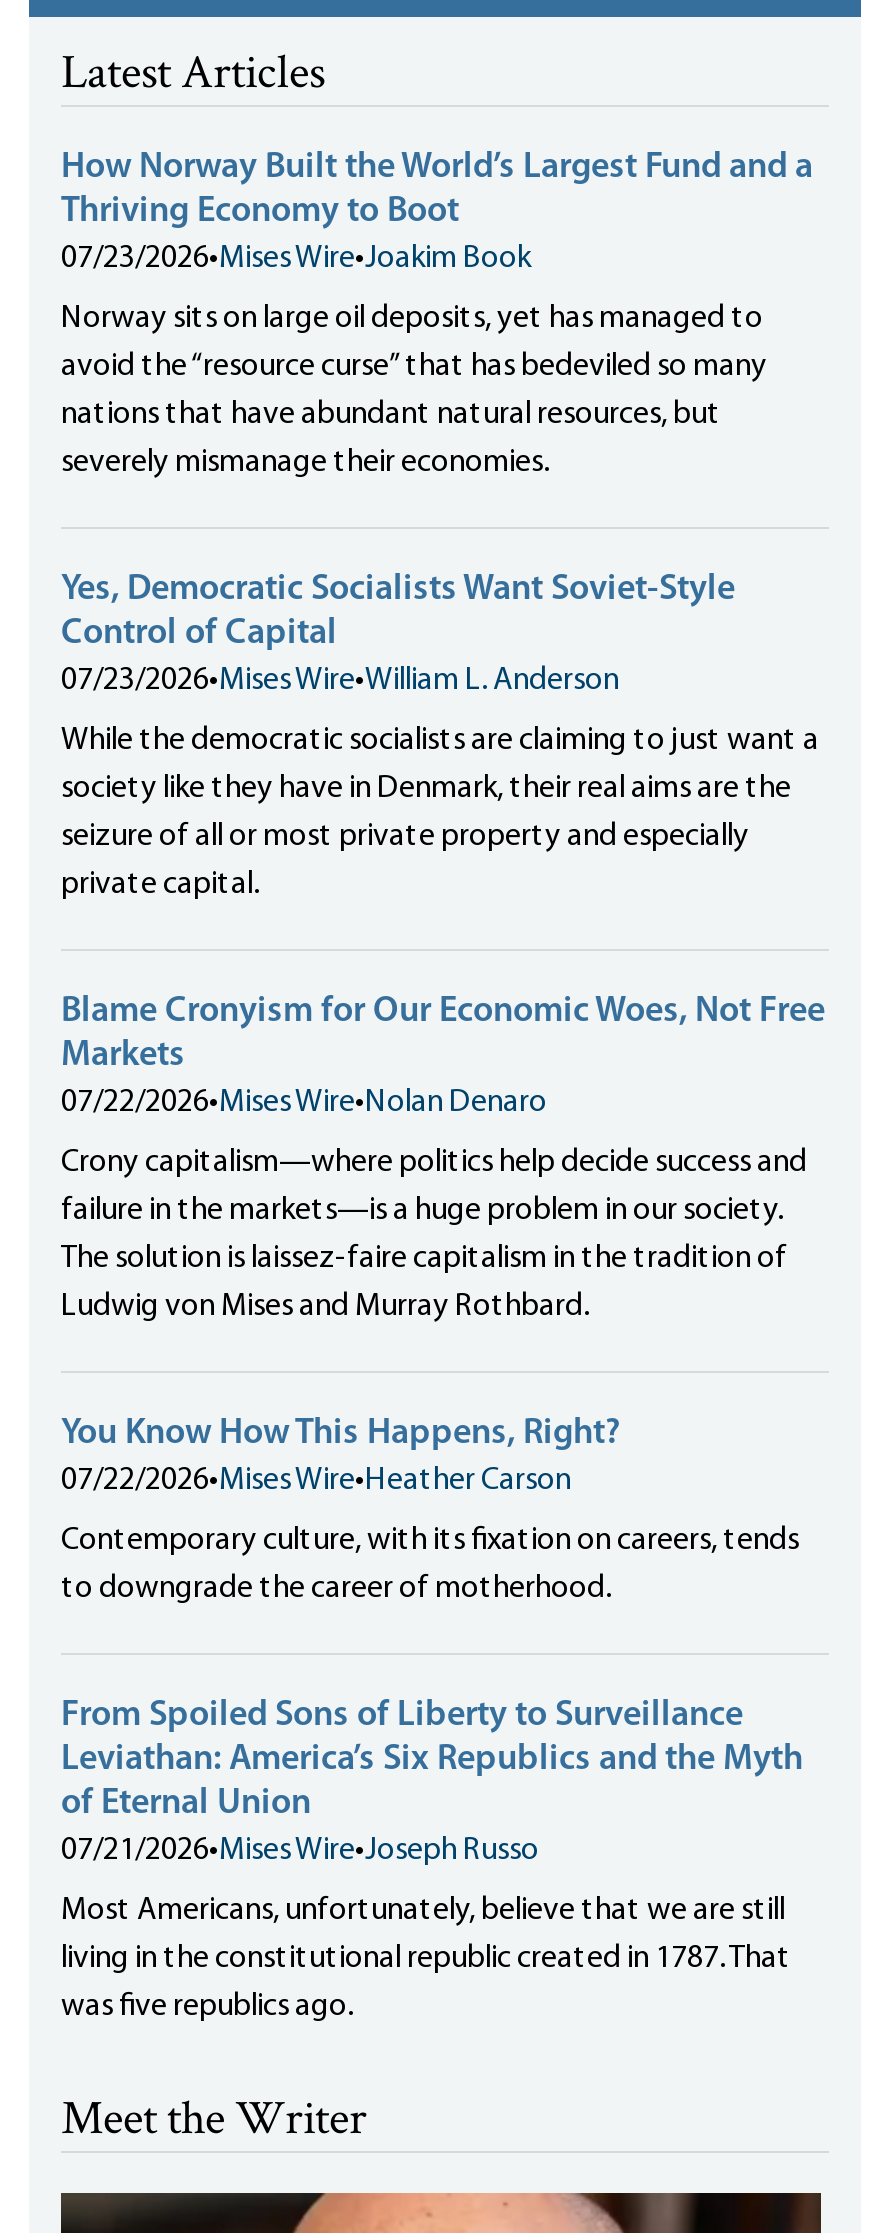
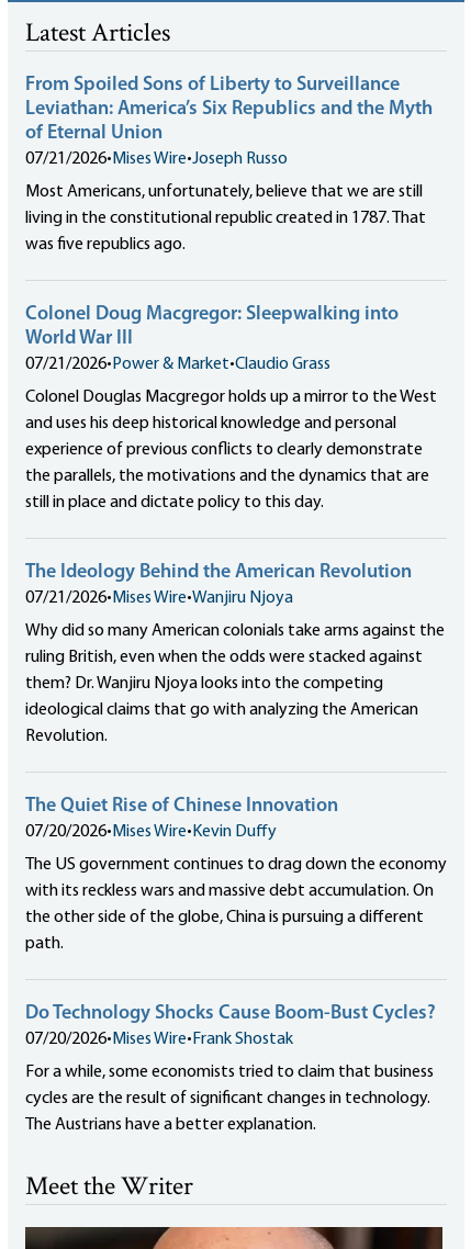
- How Norway Built the World’s Largest Fund and a
- Thriving Economy to Boot
- 07/23/2026•Mises Wire•Joakim Book
- Norway sits on large oil deposits, yet has managed to
- avoid the “resource curse” that has bedeviled so many
- nations that have abundant natural resources, but
- severely mismanage their economies.
- Yes, Democratic Socialists Want Soviet-Style
- Control of Capital
- 07/23/2026•Mises Wire•William L. Anderson
- While the democratic socialists are claiming to just want a
- society like they have in Denmark, their real aims are the
- seizure of all or most private property and especially
- private capital.
- Blame Cronyism for Our Economic Woes, Not Free
- Markets
- 07/22/2026•Mises Wire•Nolan Denaro
- Crony capitalism—where politics help decide success and
- failure in the markets—is a huge problem in our society.
- The solution is laissez-faire capitalism in the tradition of
- Ludwig von Mises and Murray Rothbard.
- You Know How This Happens, Right?
- 07/22/2026•Mises Wire•Heather Carson
- Contemporary culture, with its fixation on careers, tends
- to downgrade the career of motherhood.

moved up: From Spoiled Sons of Liberty to Surveillance | Leviathan: America’s Six Republics and the Myth | of Eternal Union | 07/21/2026•Mises Wire•Joseph Russo | Most Americans, unfortunately, believe that we are still | living in the constitutional republic created in 1787. That | was five republics ago.

+ Colonel Doug Macgregor: Sleepwalking into
+ World War III
+ 07/21/2026• Power & Market•Claudio Grass
+ Colonel Douglas Macgregor holds up a mirror to the West
+ and uses his deep historical knowledge and personal
+ experience of previous conflicts to clearly demonstrate
+ the parallels, the motivations and the dynamics that are
+ still in place and dictate policy to this day.
+ The Ideology Behind the American Revolution
+ 07/21/2026• Mises Wire•Wanjiru Njoya
+ Why did so many American colonials take arms against the
+ ruling British, even when the odds were stacked against
+ them? Dr. Wanjiru Njoya looks into the competing
+ ideological claims that go with analyzing the American
+ Revolution.
+ The Quiet Rise of Chinese Innovation
+ 07/20/2026• Mises Wire• Kevin Duffy
+ The US government continues to drag down the economy
+ with its reckless wars and massive debt accumulation. On
+ the other side of the globe, China is pursuing a different
+ path.
+ Do Technology Shocks Cause Boom-Bust Cycles?
+ 07/20/2026• Mises Wire• Frank Shostak
+ For a while, some economists tried to claim that business
+ cycles are the result of significant changes in technology.
+ The Austrians have a better explanation.
